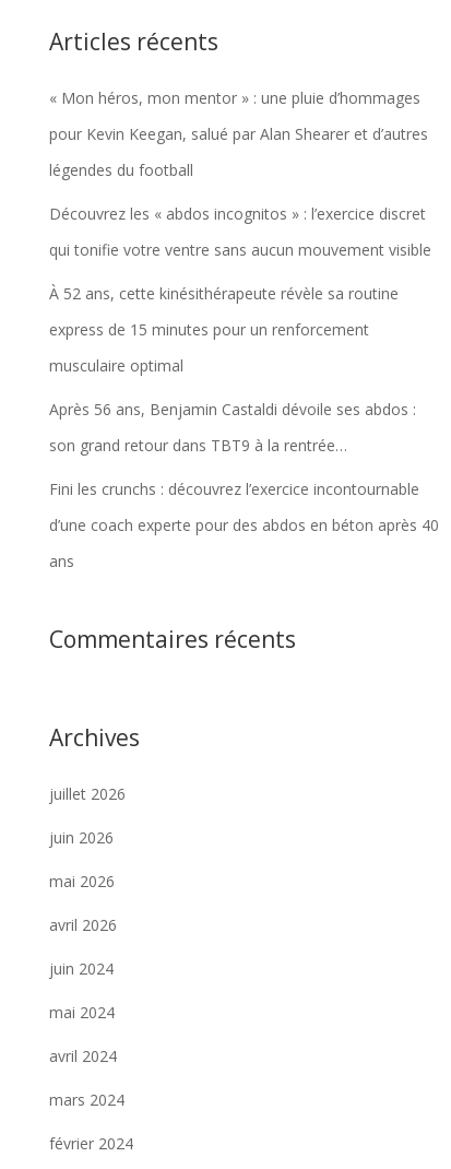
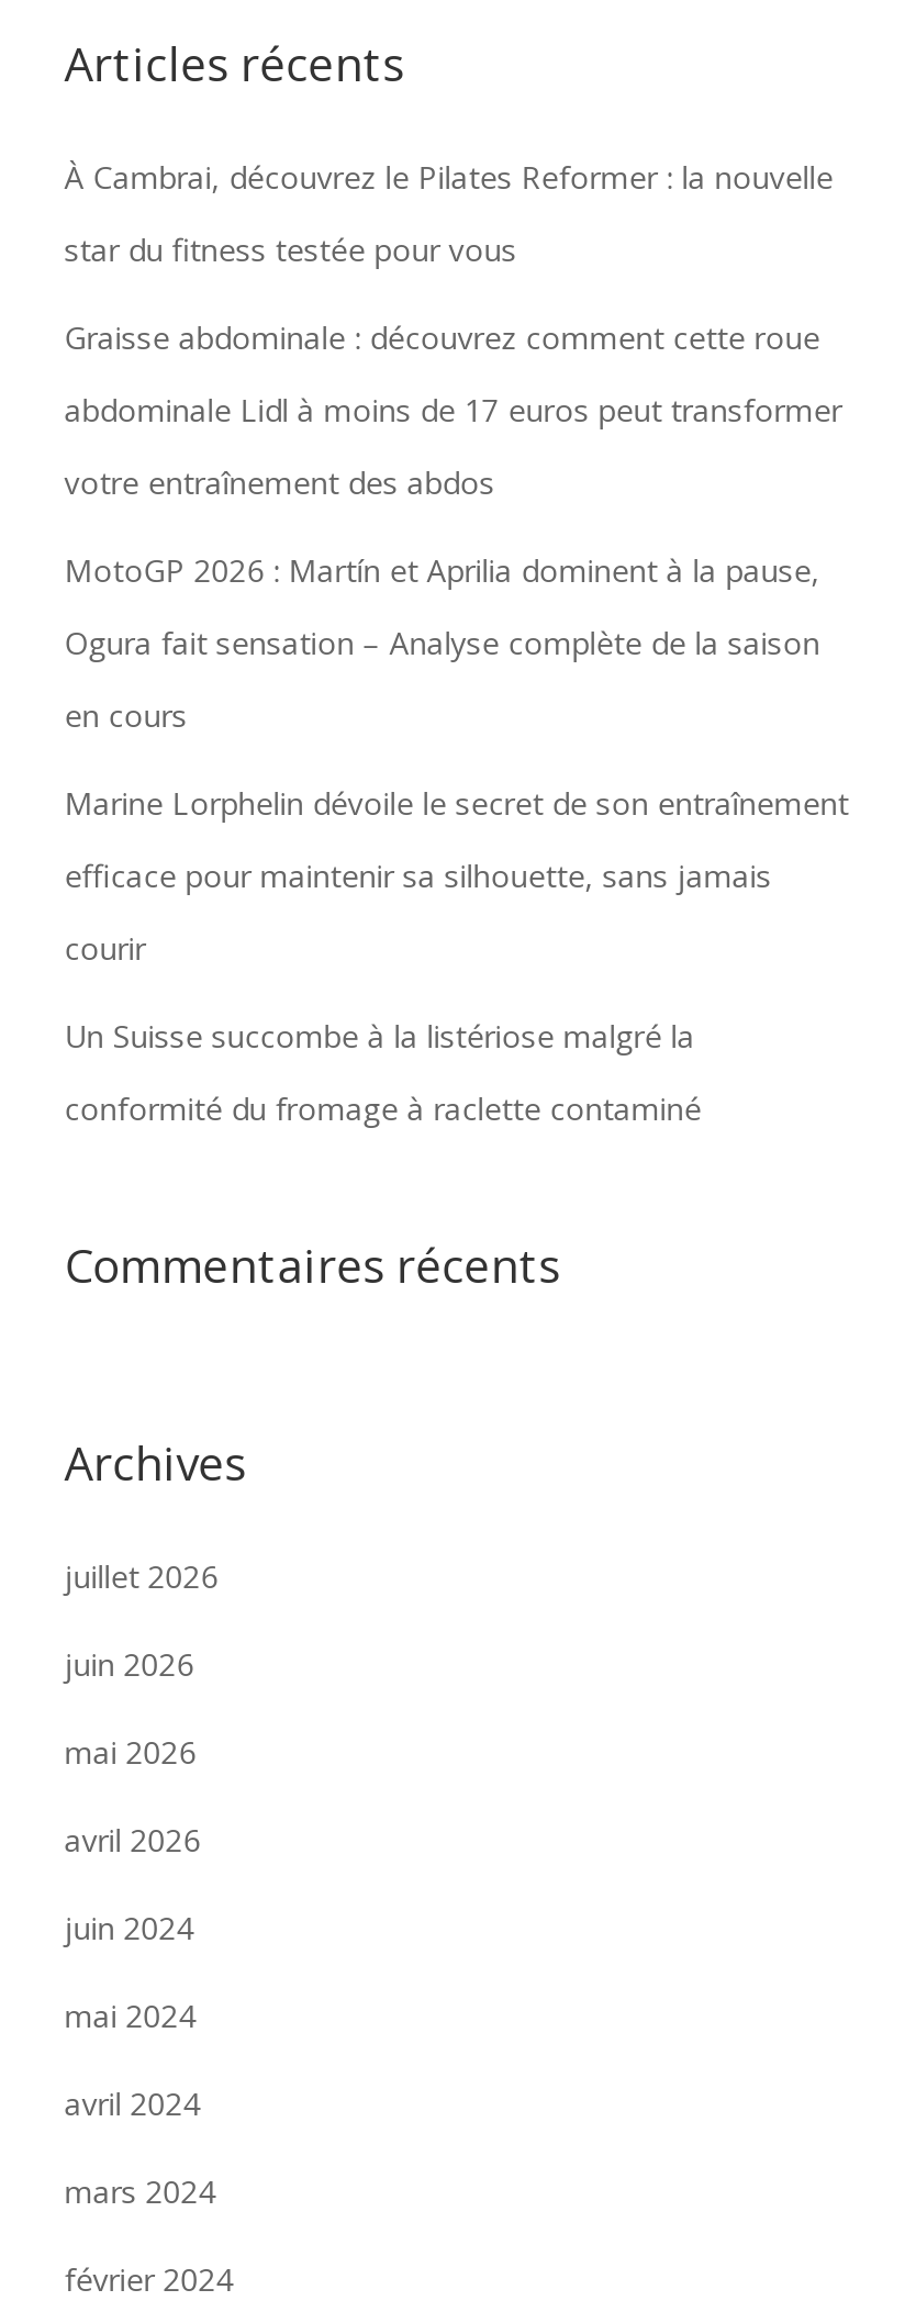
- « Mon héros, mon mentor » : une pluie d’hommages
+ À Cambrai, découvrez le Pilates Reformer : la nouvelle

- pour Kevin Keegan, salué par Alan Shearer et d’autres
+ star du fitness testée pour vous

- légendes du football
+ Graisse abdominale : découvrez comment cette roue

- Découvrez les « abdos incognitos » : l’exercice discret
+ abdominale Lidl à moins de 17 euros peut transformer

- qui tonifie votre ventre sans aucun mouvement visible
+ votre entraînement des abdos

- À 52 ans, cette kinésithérapeute révèle sa routine
+ MotoGP 2026 : Martín et Aprilia dominent à la pause,

- express de 15 minutes pour un renforcement
+ Ogura fait sensation – Analyse complète de la saison

- musculaire optimal
+ en cours

- Après 56 ans, Benjamin Castaldi dévoile ses abdos :
+ Marine Lorphelin dévoile le secret de son entraînement

- son grand retour dans TBT9 à la rentrée…
+ efficace pour maintenir sa silhouette, sans jamais

- Fini les crunchs : découvrez l’exercice incontournable
+ courir

- d’une coach experte pour des abdos en béton après 40
+ Un Suisse succombe à la listériose malgré la

- ans
+ conformité du fromage à raclette contaminé
